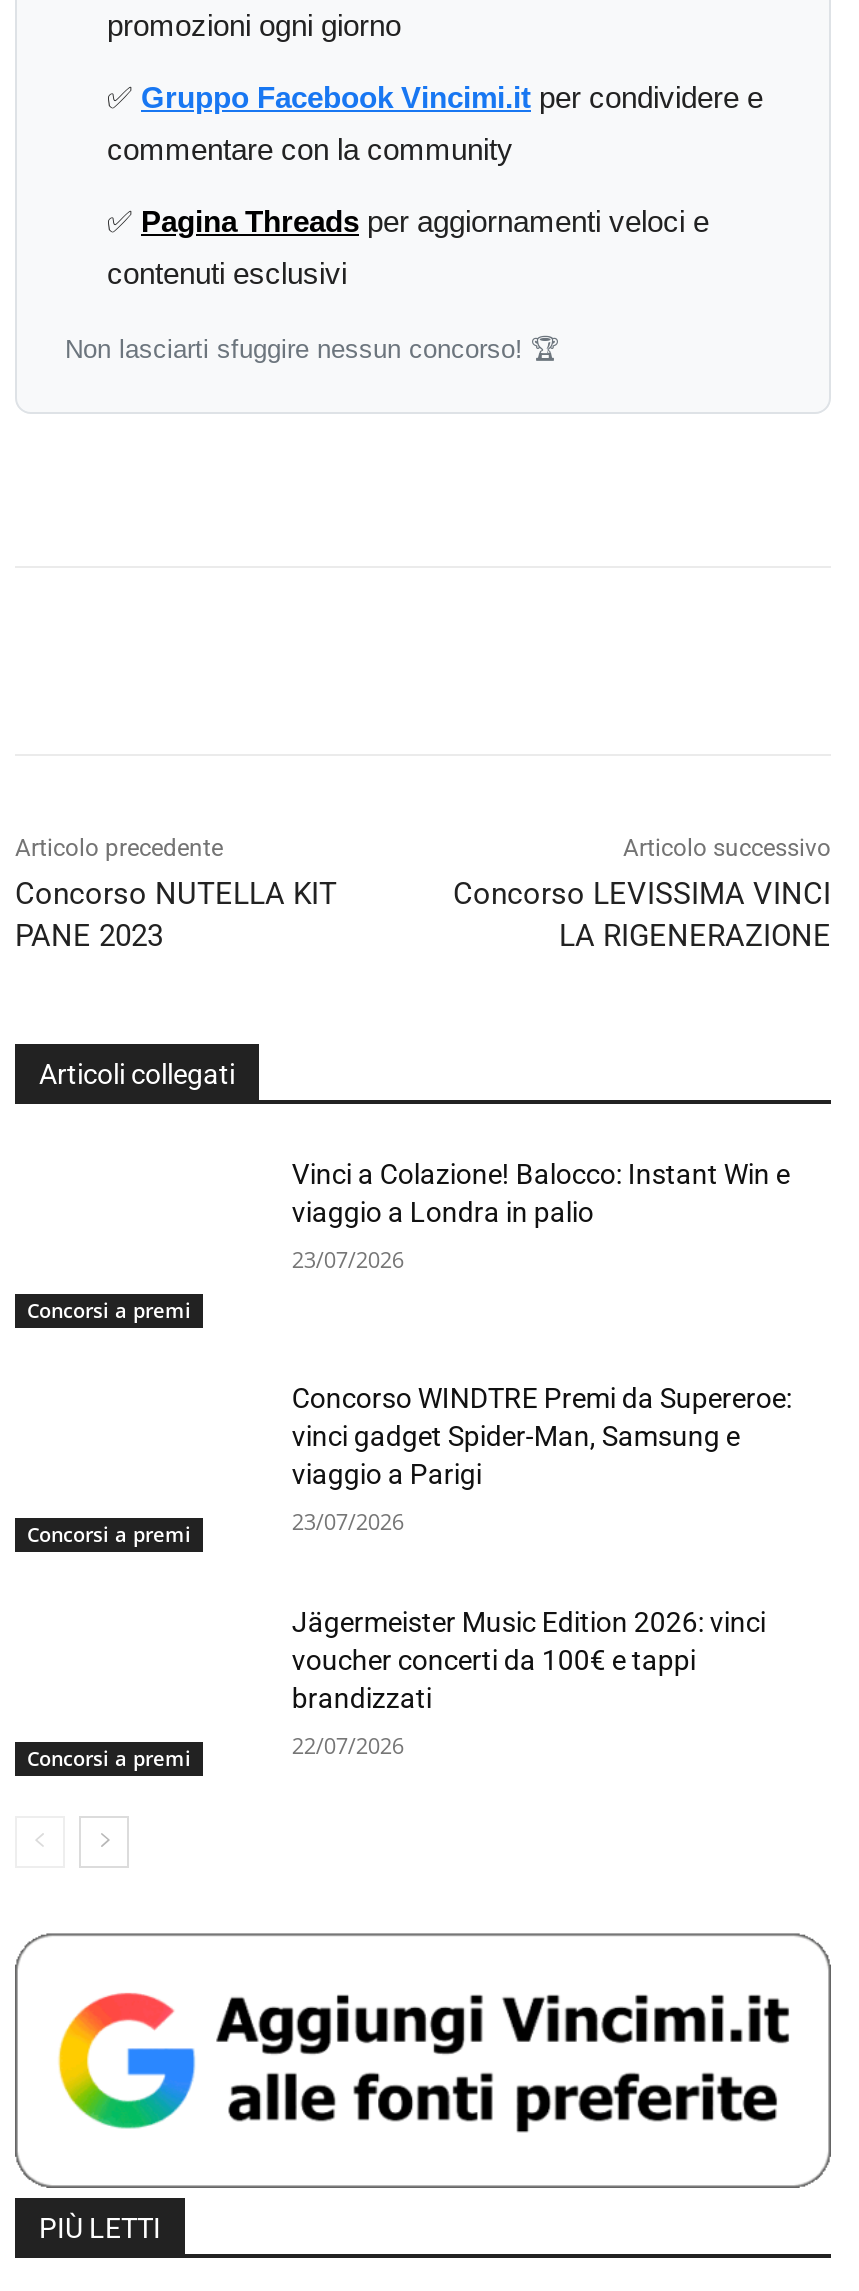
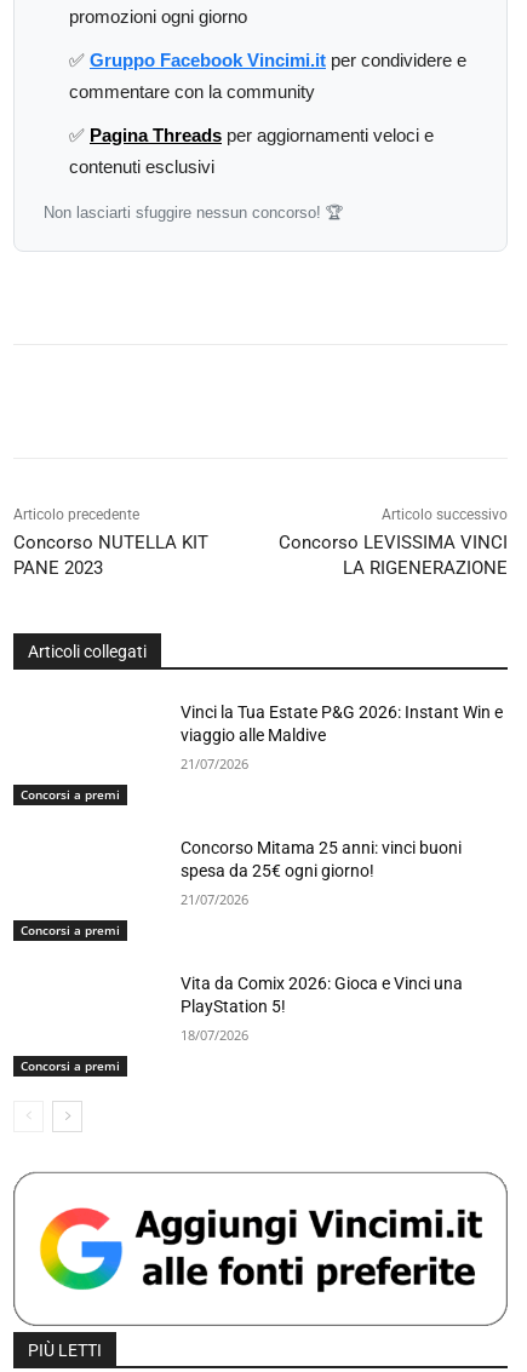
- Vinci a Colazione! Balocco: Instant Win e
- viaggio a Londra in palio
+ Vinci la Tua Estate P&G 2026: Instant Win e
+ viaggio alle Maldive

- 23/07/2026
+ 21/07/2026

- Concorso WINDTRE Premi da Supereroe:
- vinci gadget Spider-Man, Samsung e
- viaggio a Parigi
+ Concorso Mitama 25 anni: vinci buoni
+ spesa da 25€ ogni giorno!

- 23/07/2026
+ 21/07/2026

- Jägermeister Music Edition 2026: vinci
- voucher concerti da 100€ e tappi
- brandizzati
+ Vita da Comix 2026: Gioca e Vinci una
+ PlayStation 5!

- 22/07/2026
+ 18/07/2026
